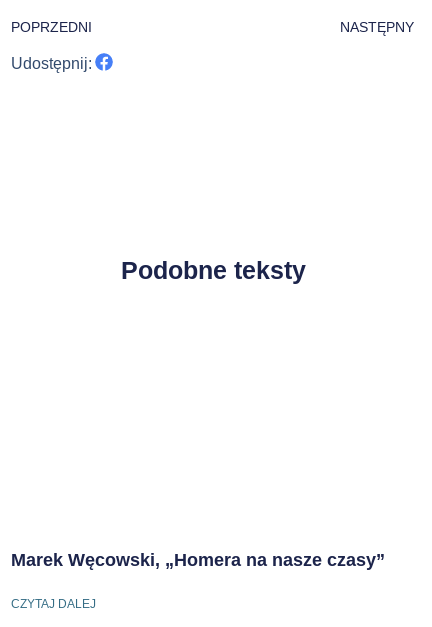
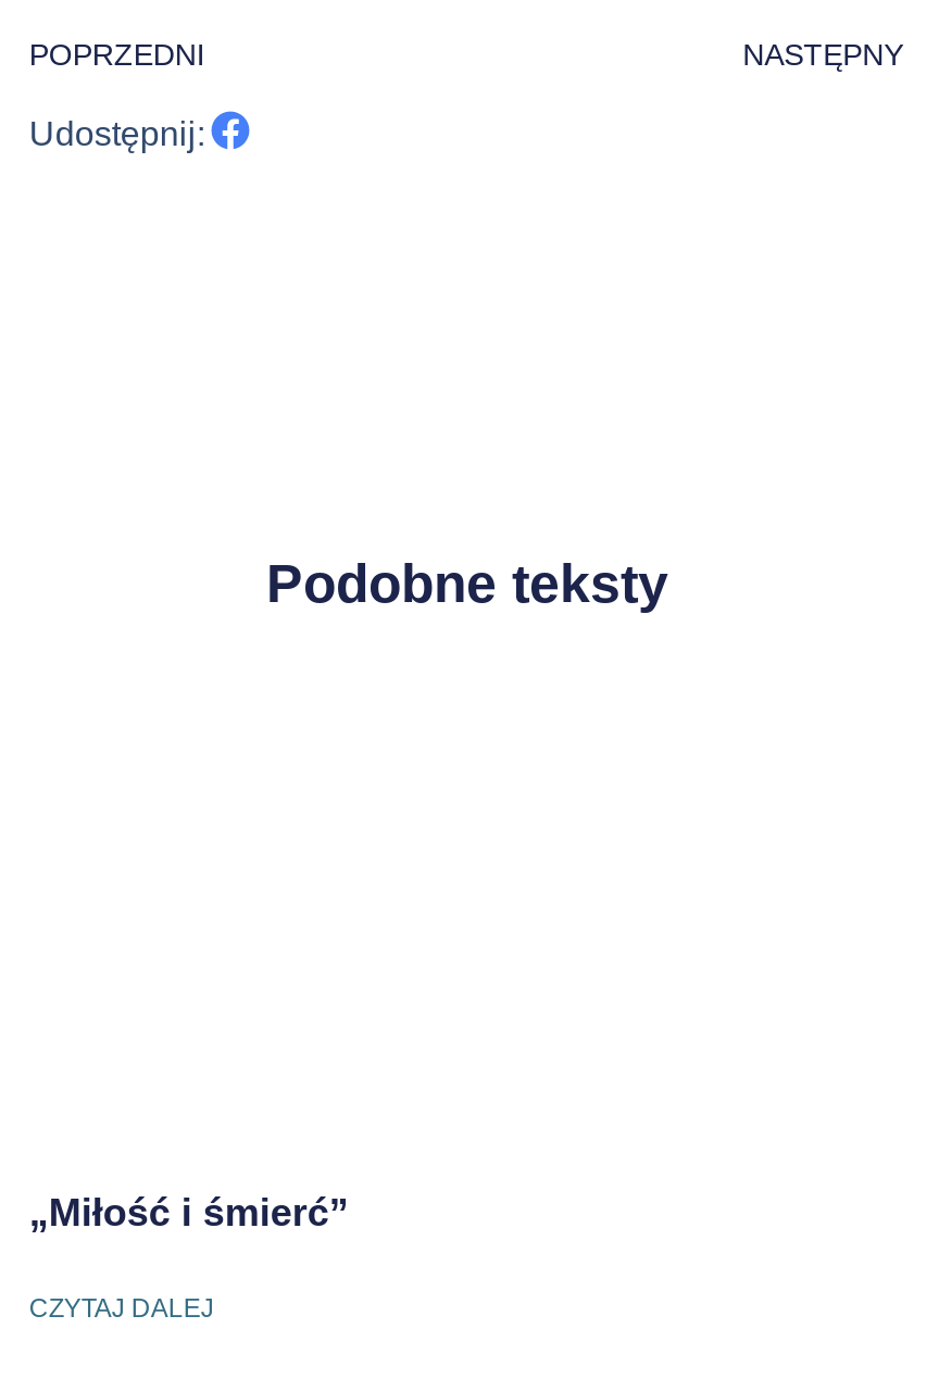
- Marek Węcowski, „Homera na nasze czasy”
+ „Miłość i śmierć”
